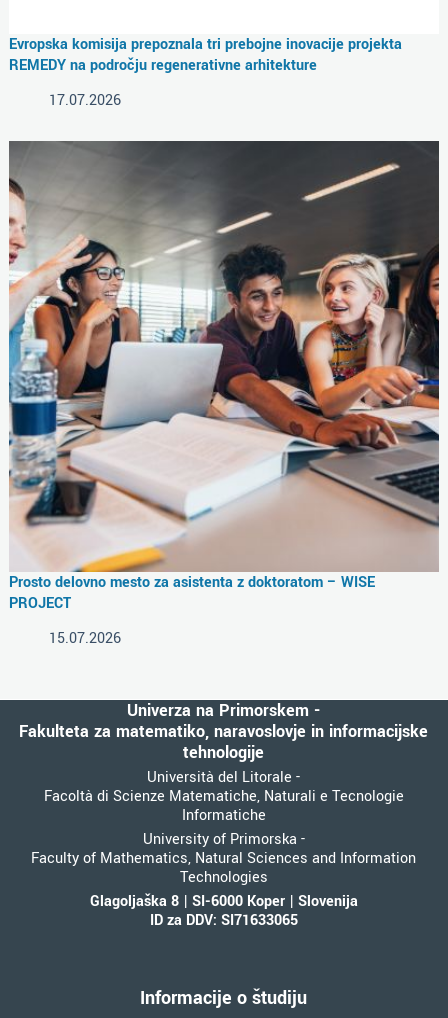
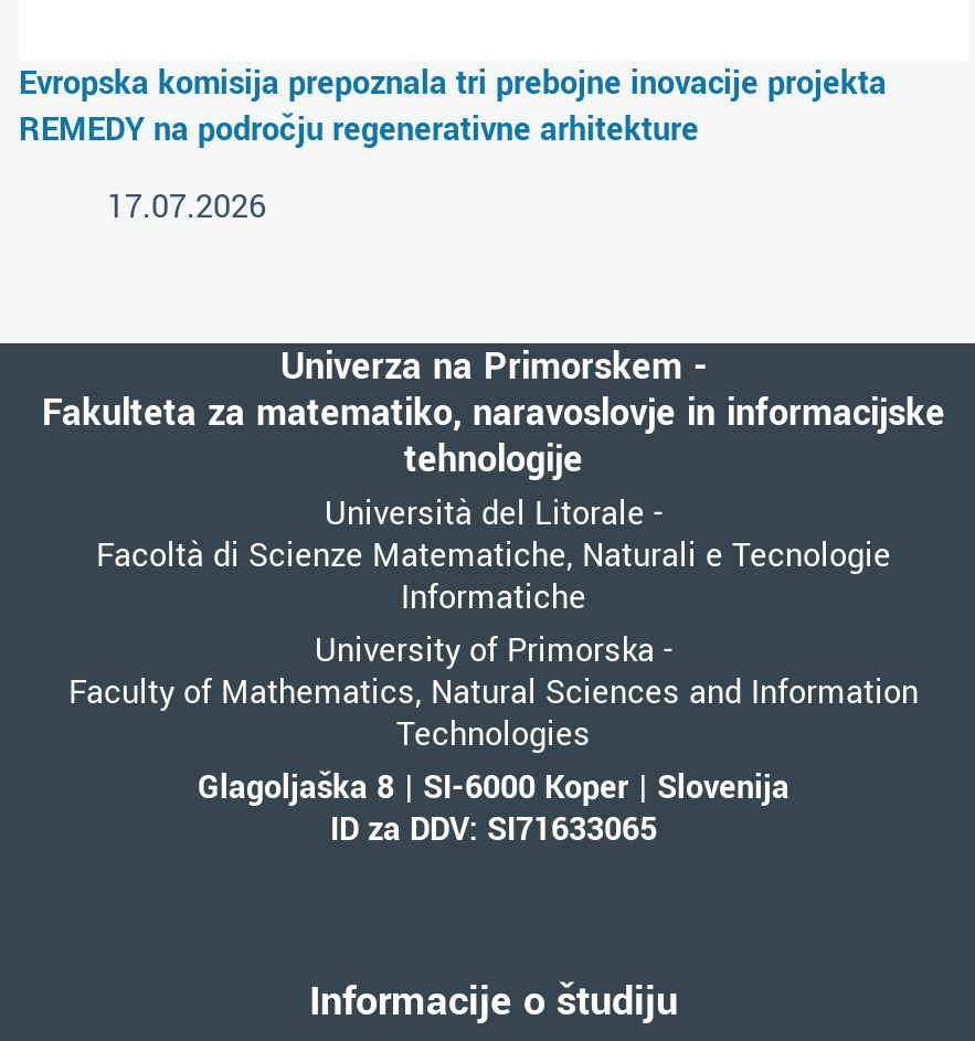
- [image]
- Prosto delovno mesto za asistenta z doktoratom – WISE
- PROJECT
- 15.07.2026
